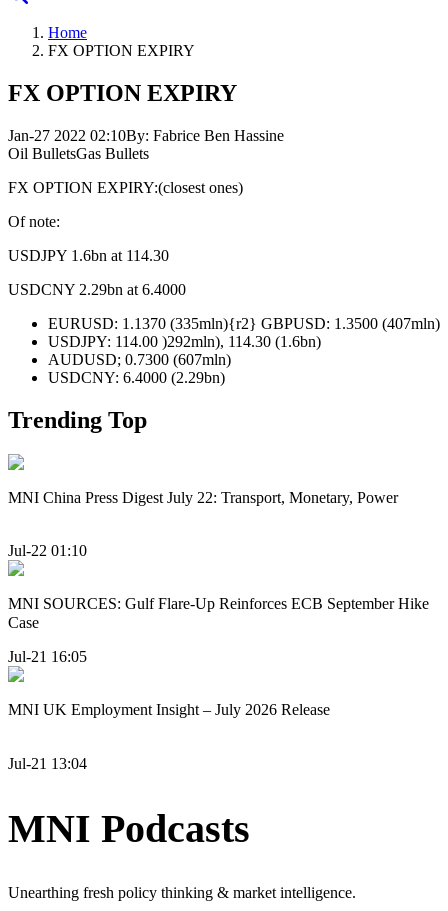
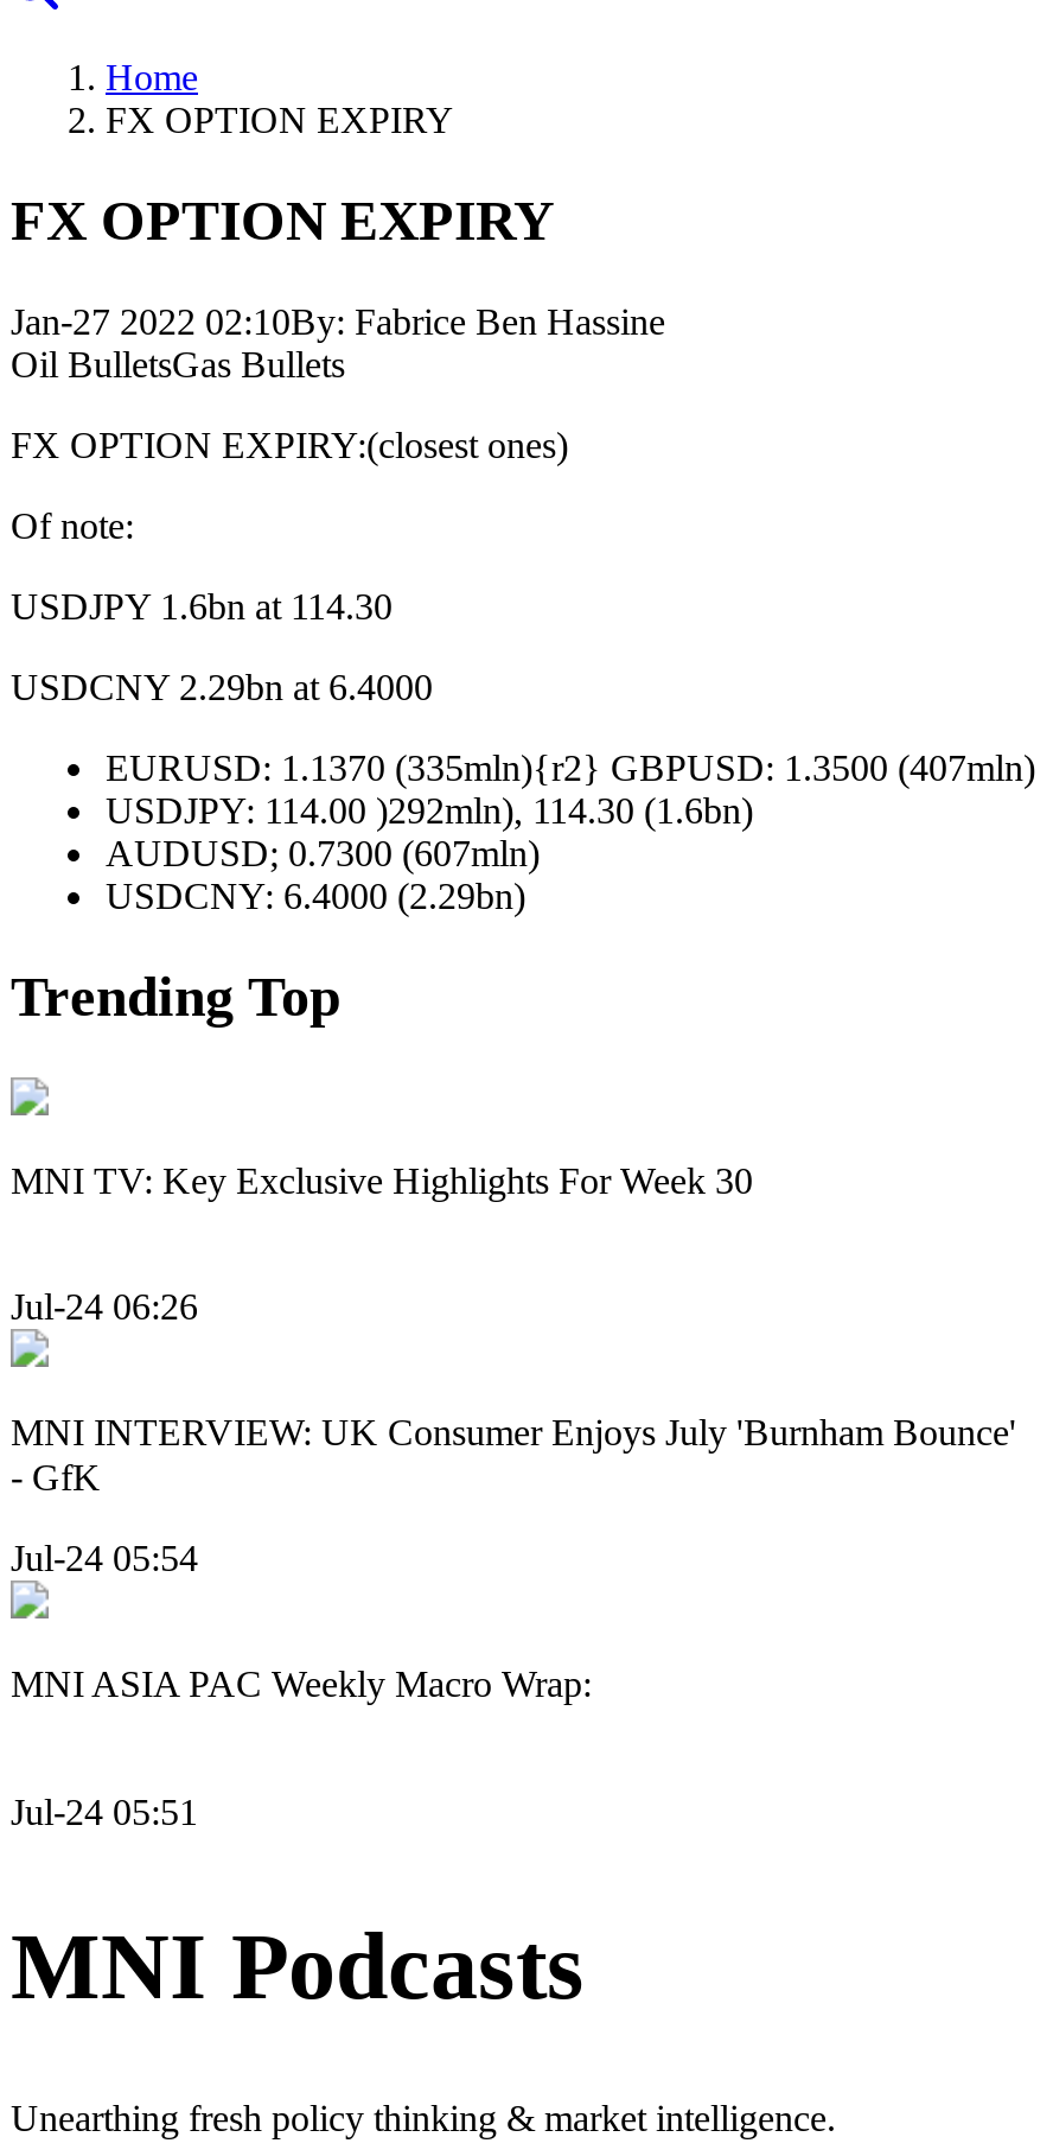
- MNI China Press Digest July 22: Transport, Monetary, Power
+ MNI TV: Key Exclusive Highlights For Week 30

- Jul-22 01:10
+ Jul-24 06:26

- MNI SOURCES: Gulf Flare-Up Reinforces ECB September Hike
- Case
+ MNI INTERVIEW: UK Consumer Enjoys July 'Burnham Bounce'
+ - GfK

- Jul-21 16:05
+ Jul-24 05:54

- MNI UK Employment Insight – July 2026 Release
+ MNI ASIA PAC Weekly Macro Wrap:

- Jul-21 13:04
+ Jul-24 05:51
